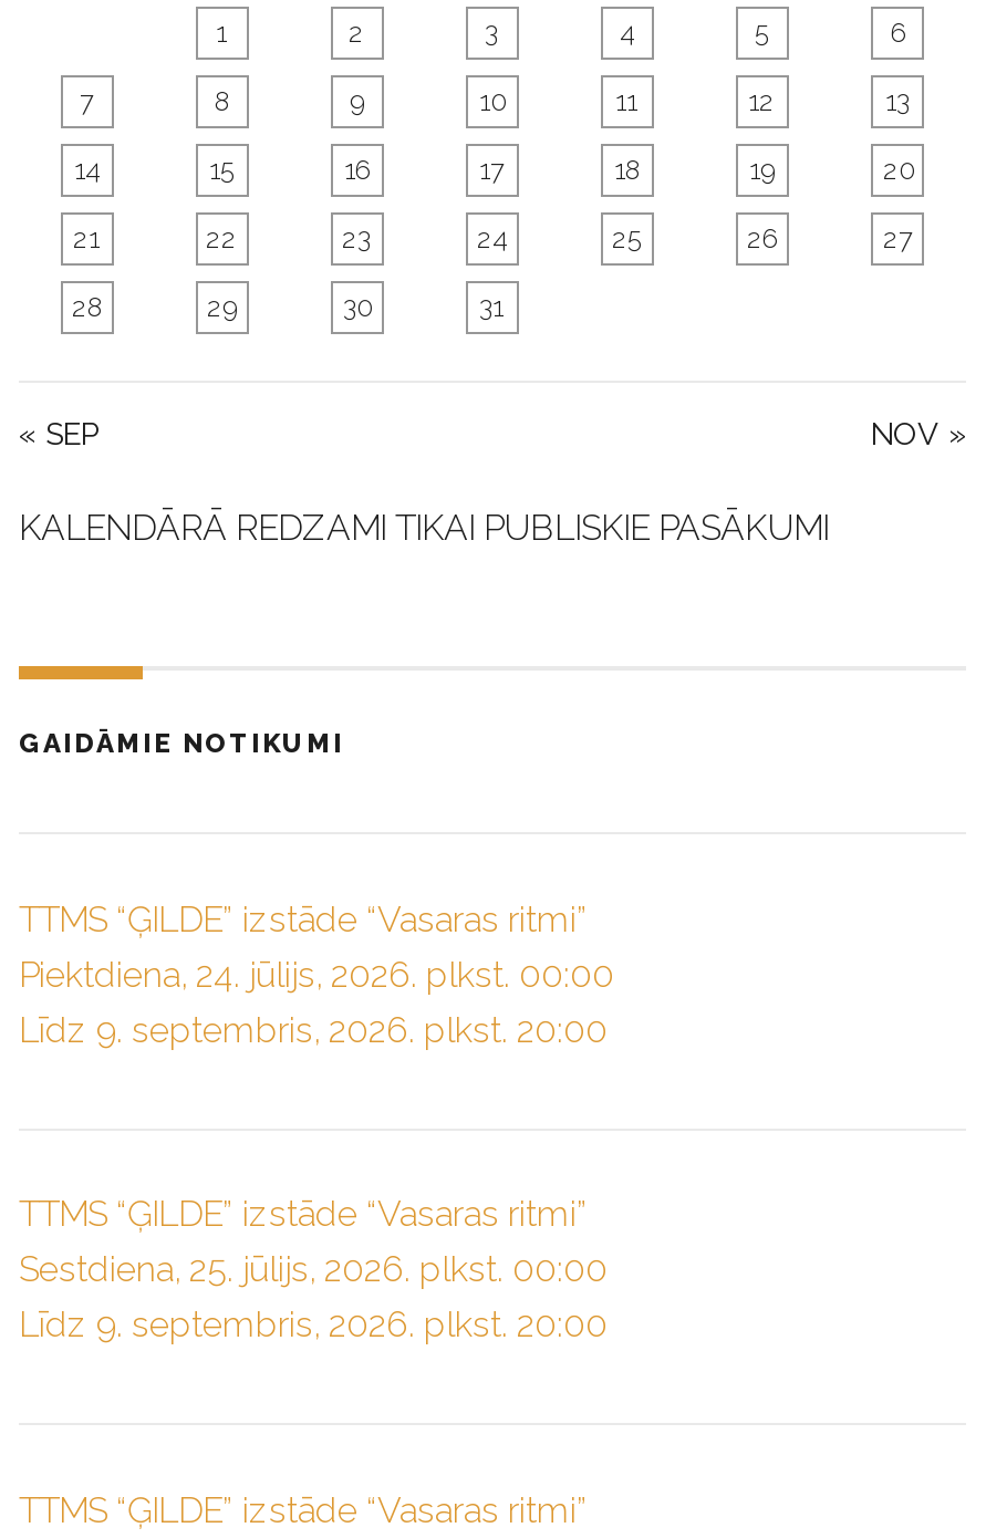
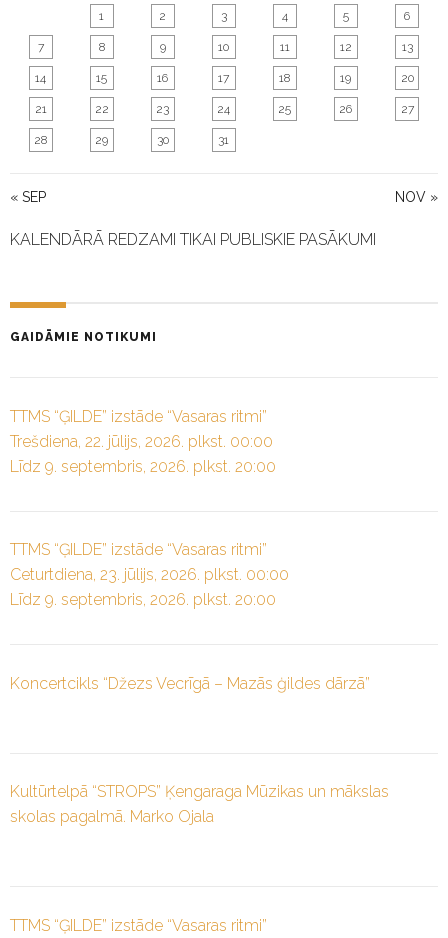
- Piektdiena, 24. jūlijs, 2026. plkst. 00:00
+ Trešdiena, 22. jūlijs, 2026. plkst. 00:00

- Sestdiena, 25. jūlijs, 2026. plkst. 00:00
+ Ceturtdiena, 23. jūlijs, 2026. plkst. 00:00

+ Koncertcikls “Džezs Vecrīgā – Mazās ģildes dārzā”

+ Kultūrtelpā “STROPS” Ķengaraga Mūzikas un mākslas
+ skolas pagalmā. Marko Ojala
